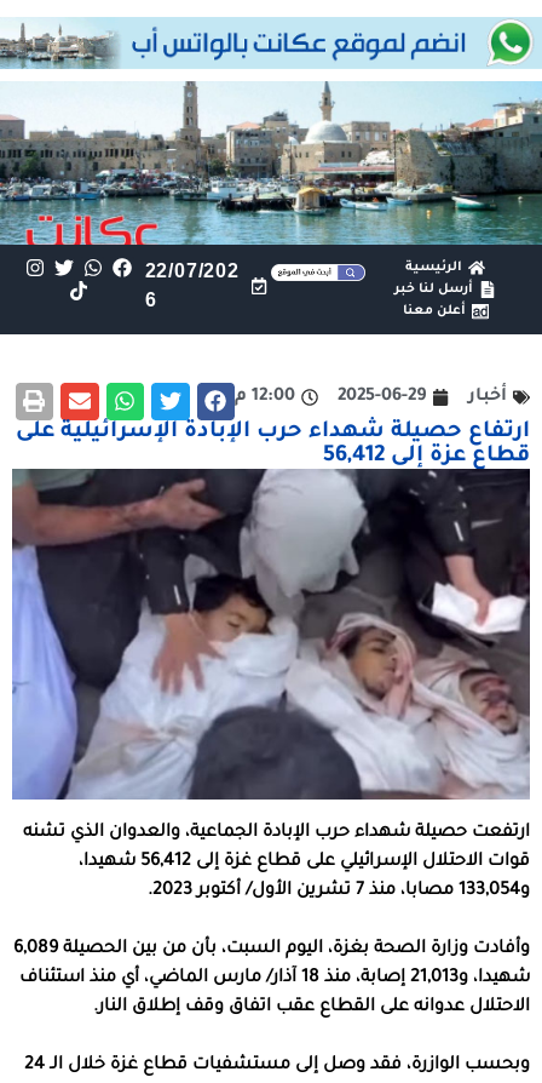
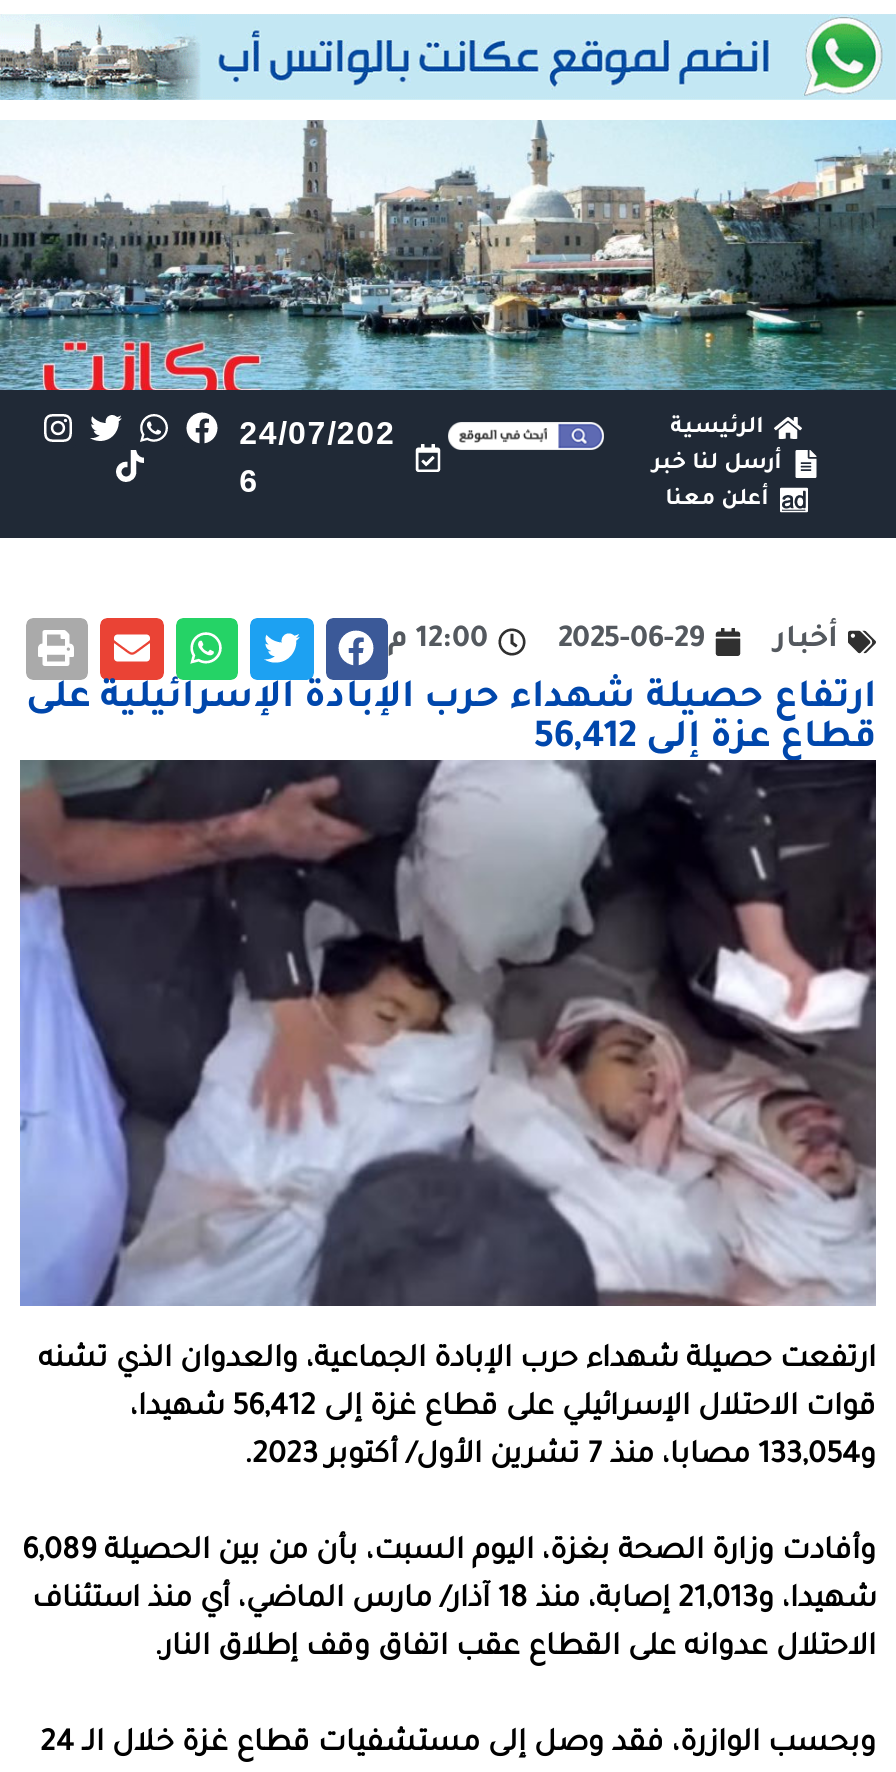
- 22/07/202
+ 24/07/202
